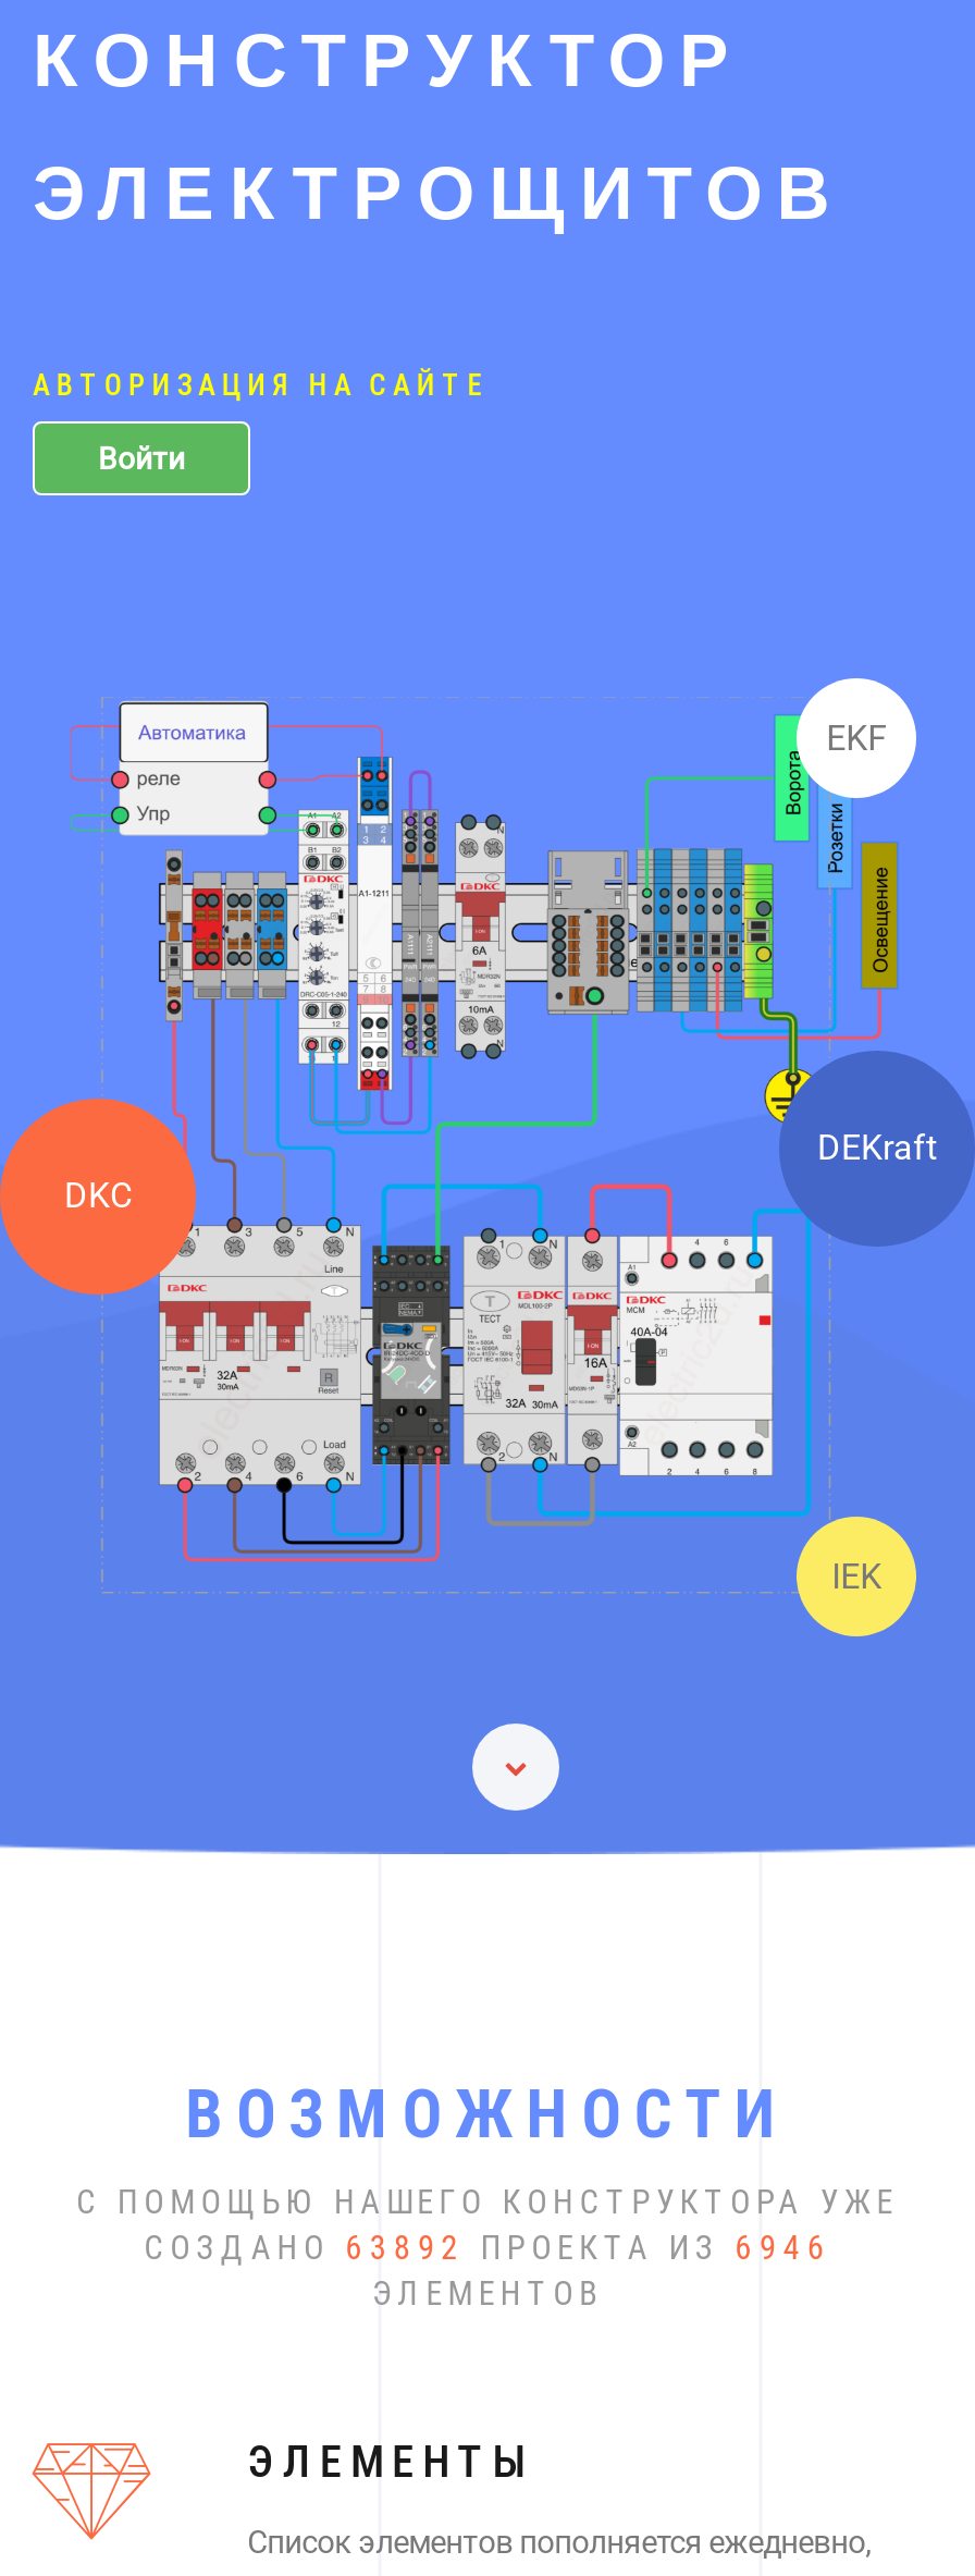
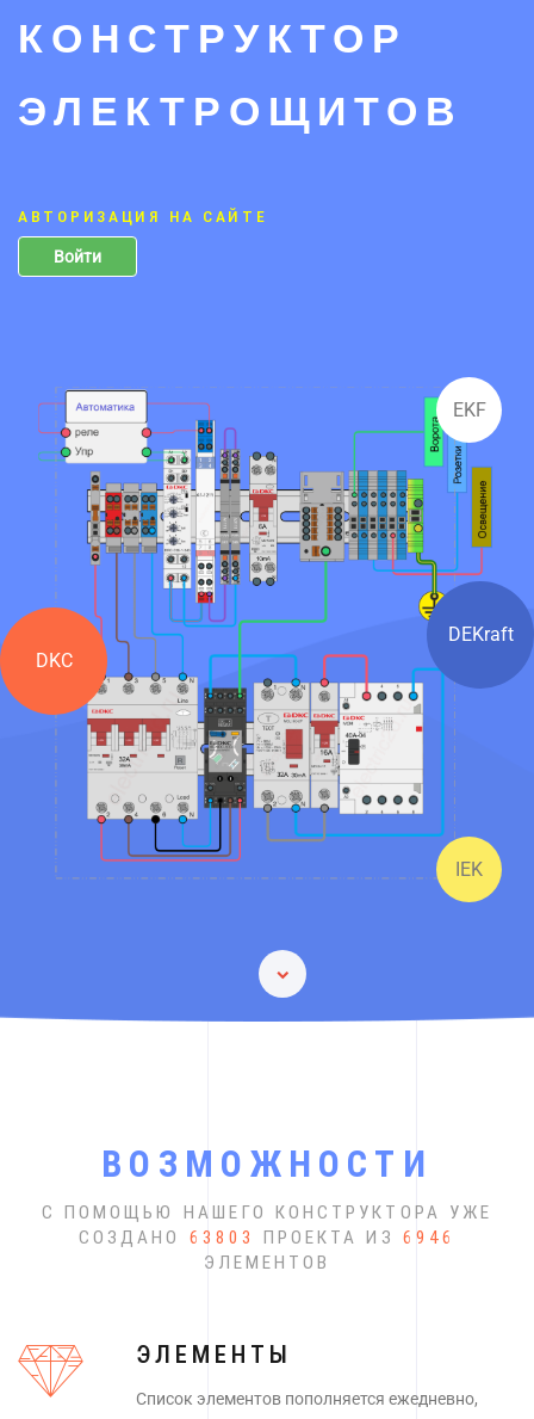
- СОЗДАНО 63892 ПРОЕКТА ИЗ 6946
+ СОЗДАНО 63803 ПРОЕКТА ИЗ 6946
